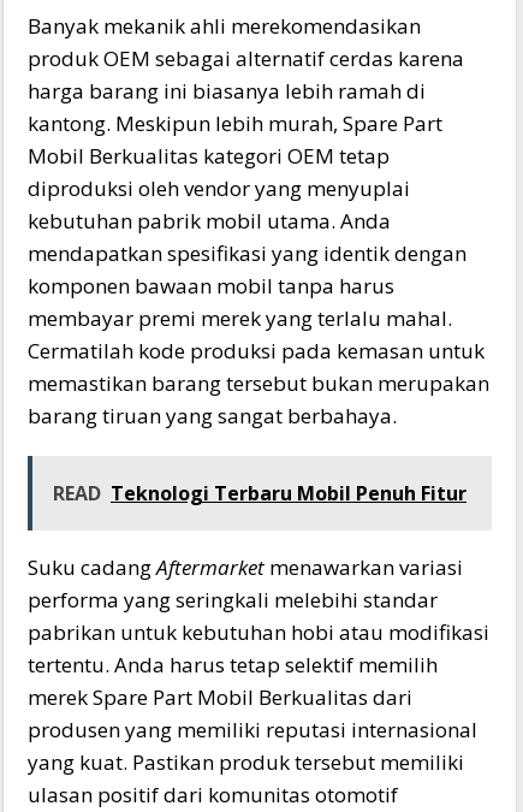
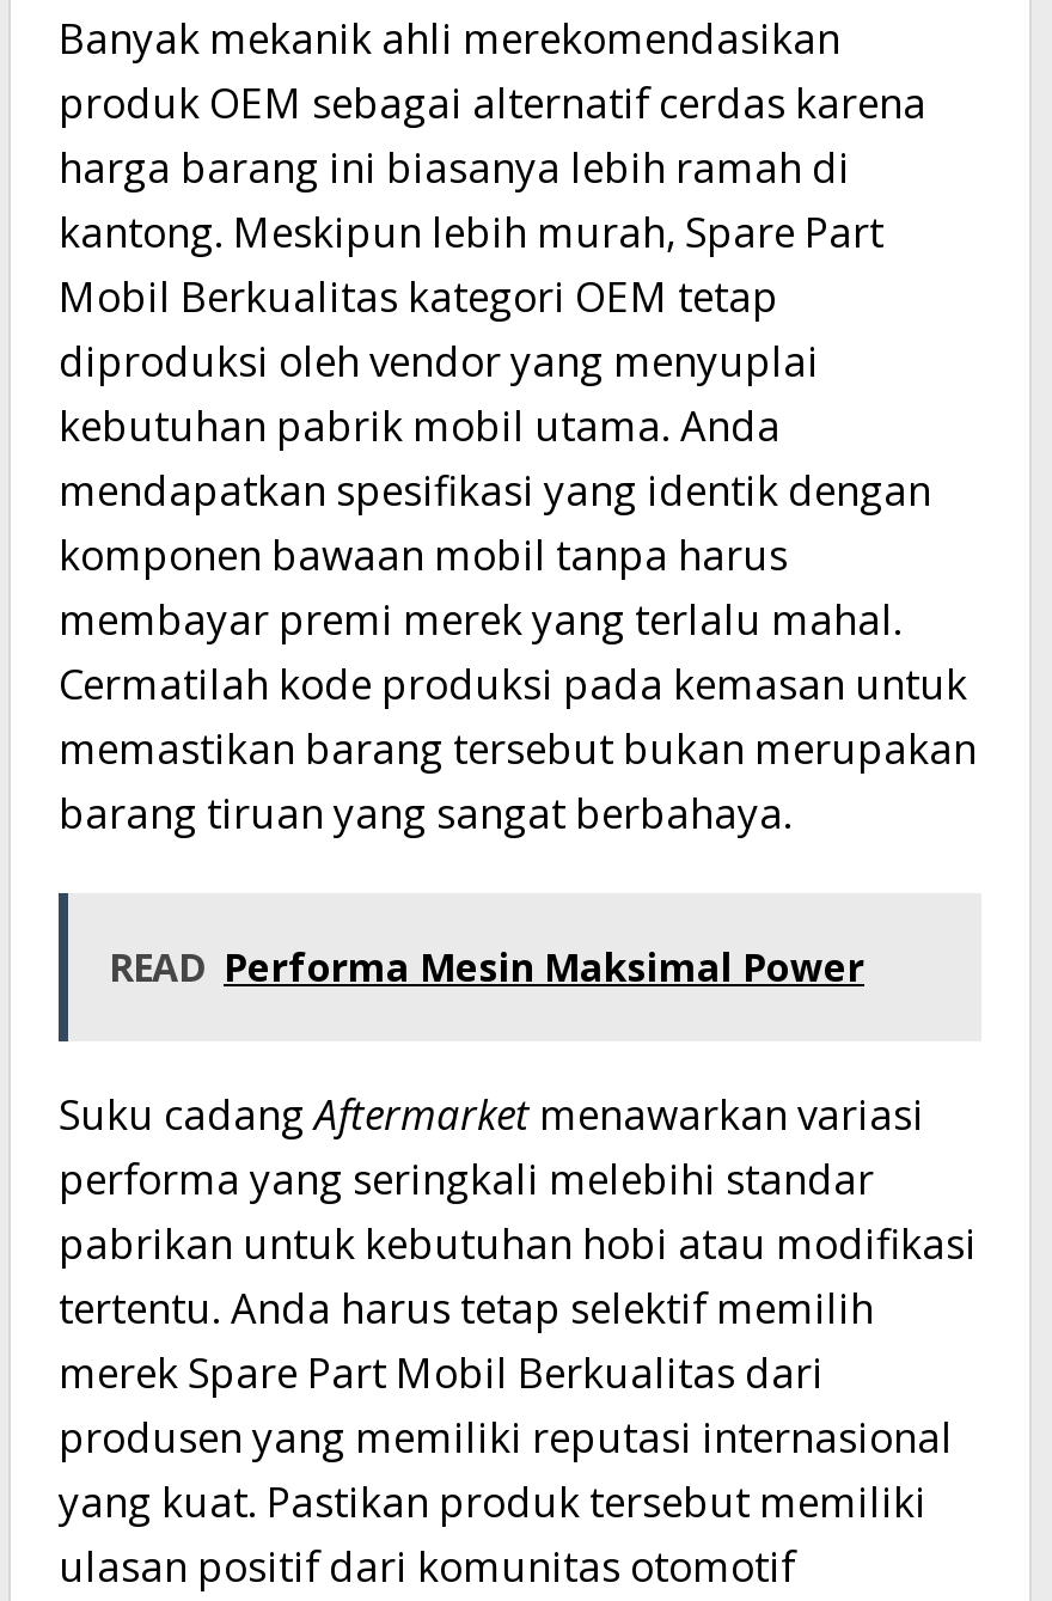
- READ Teknologi Terbaru Mobil Penuh Fitur
+ READ Performa Mesin Maksimal Power
